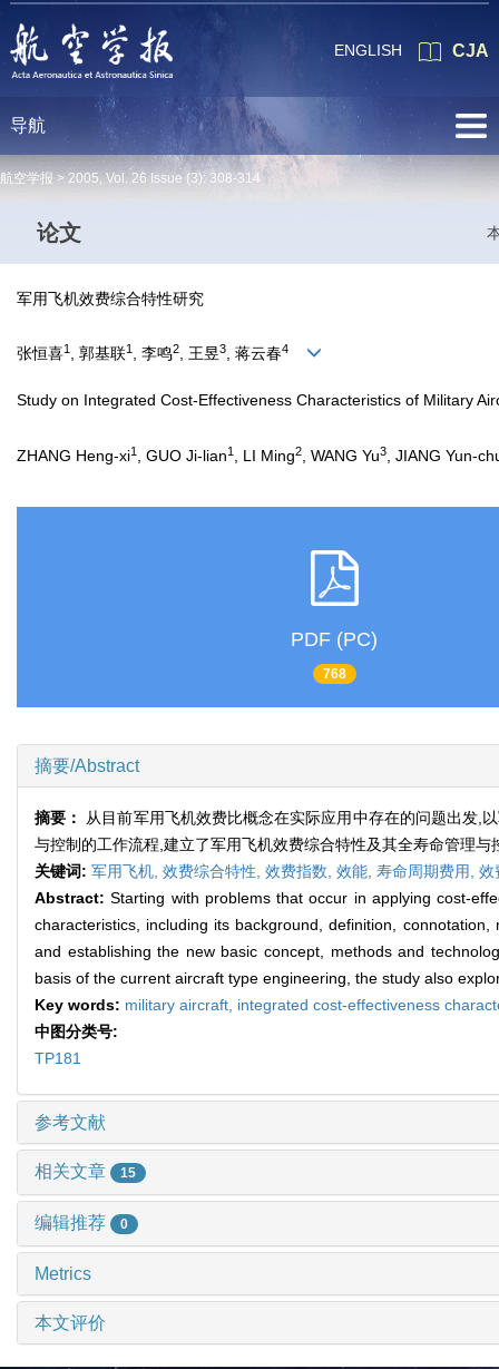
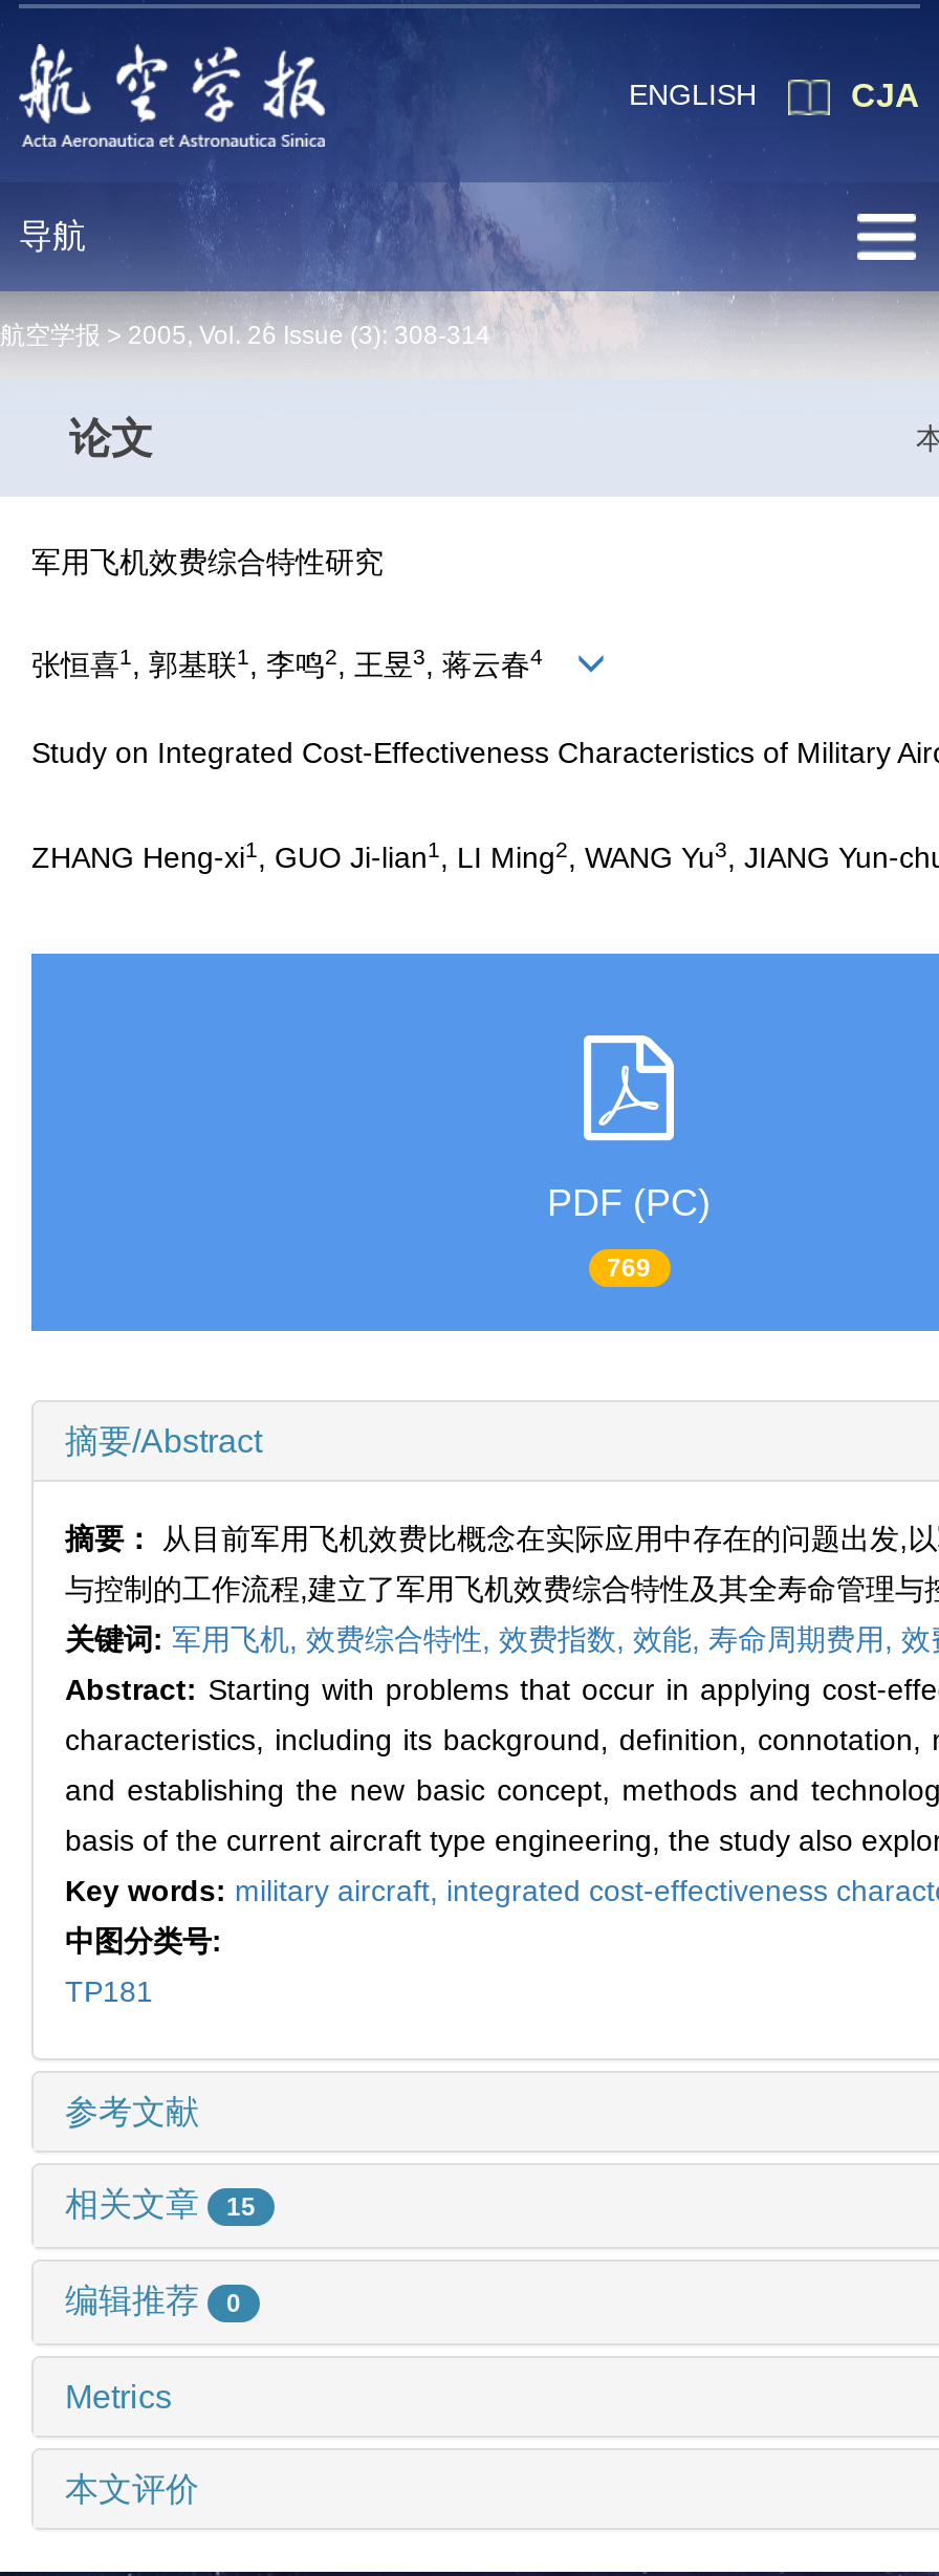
- 768
+ 769
